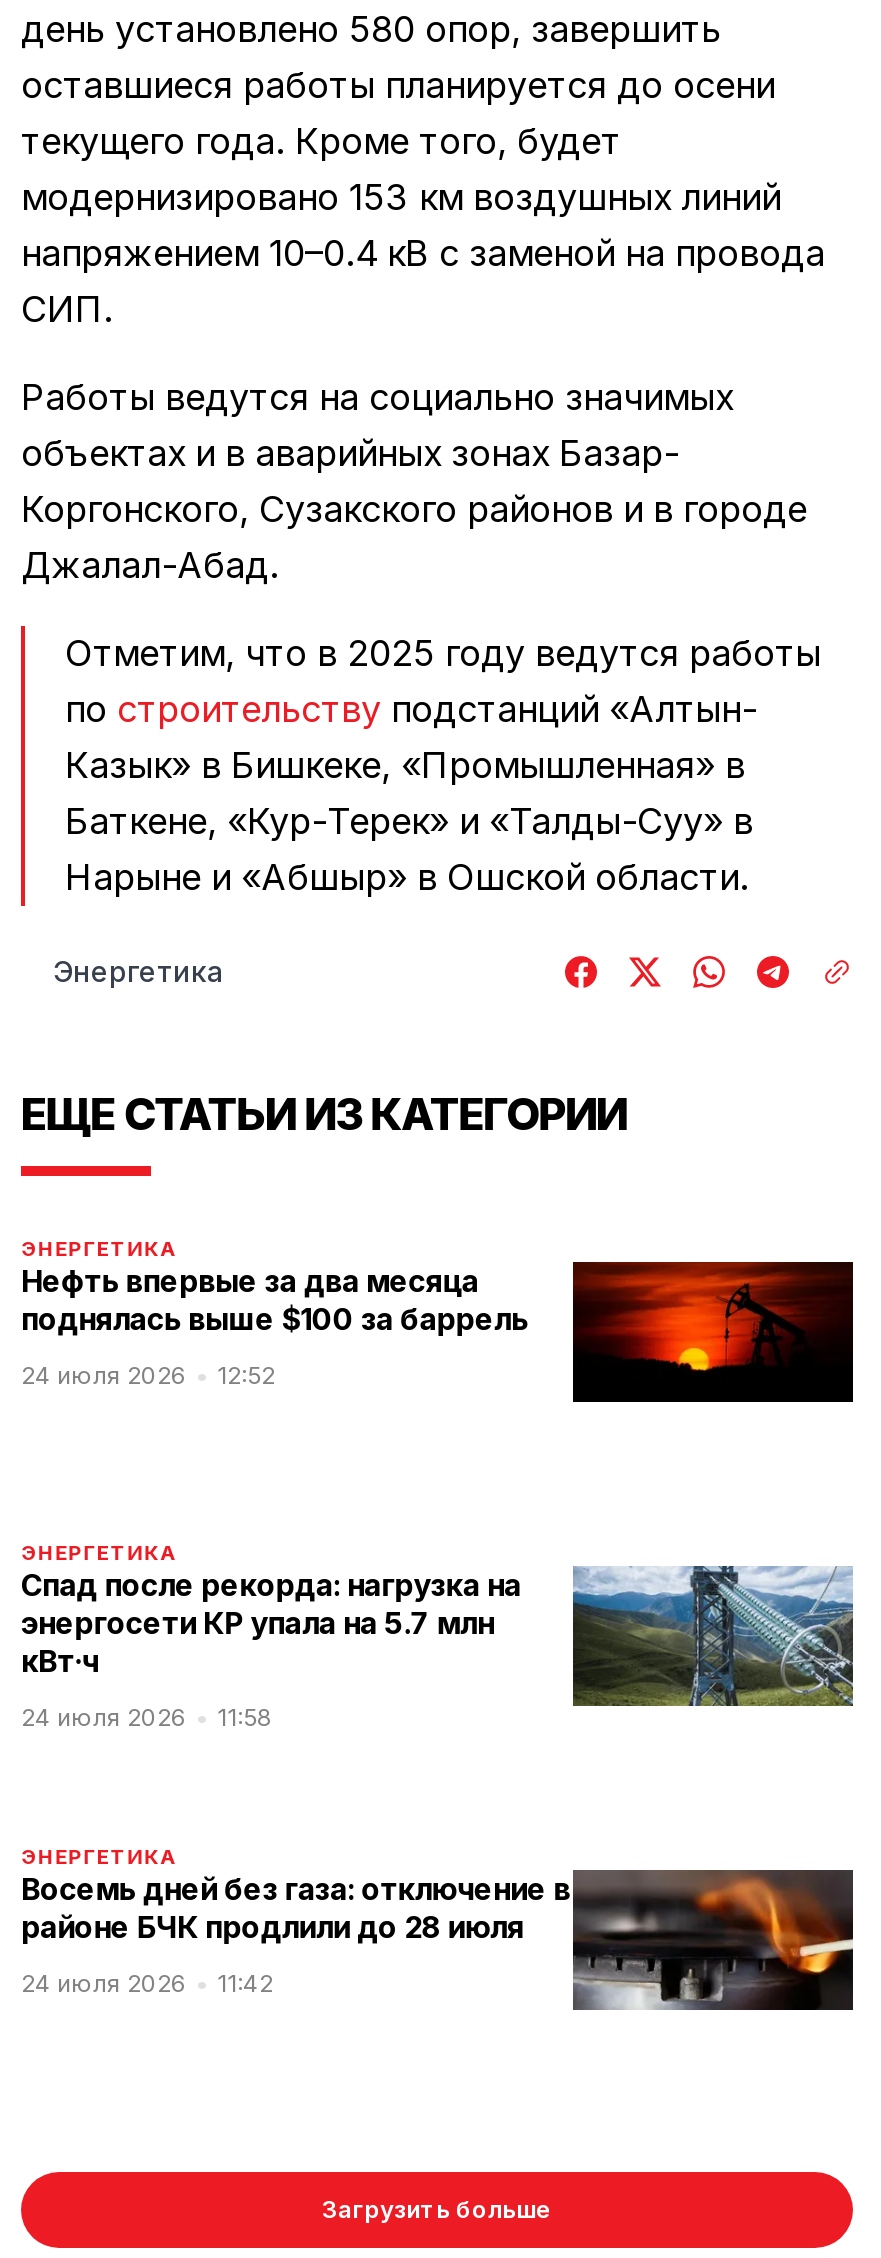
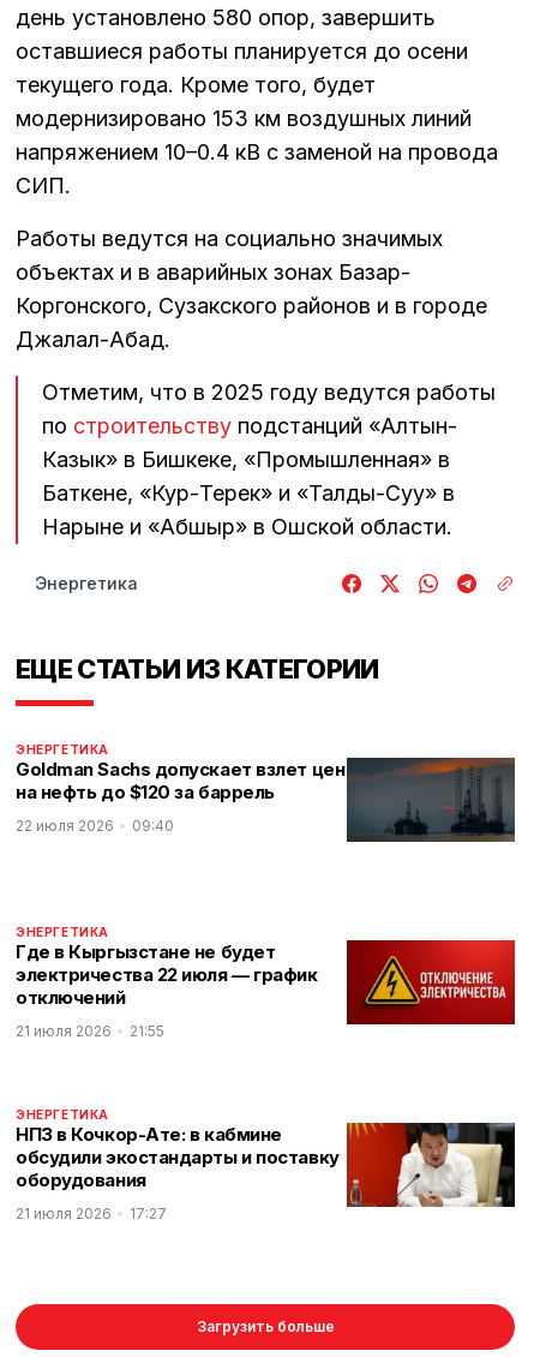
- [image]
- Нефть впервые за два месяца
- поднялась выше $100 за баррель
+ [image]
+ Goldman Sachs допускает взлет цен
+ на нефть до $120 за баррель

- 24 июля 2026
- 12:52
+ 22 июля 2026
+ 09:40

- [image]
- Спад после рекорда: нагрузка на
- энергосети КР упала на 5.7 млн
- кВт·ч
+ [image]
+ Где в Кыргызстане не будет
+ электричества 22 июля — график
+ отключений

- 24 июля 2026
- 11:58
+ 21 июля 2026
+ 21:55

- [image]
- Восемь дней без газа: отключение в
- районе БЧК продлили до 28 июля
+ [image]
+ НПЗ в Кочкор-Ате: в кабмине
+ обсудили экостандарты и поставку
+ оборудования

- 24 июля 2026
- 11:42
+ 21 июля 2026
+ 17:27
